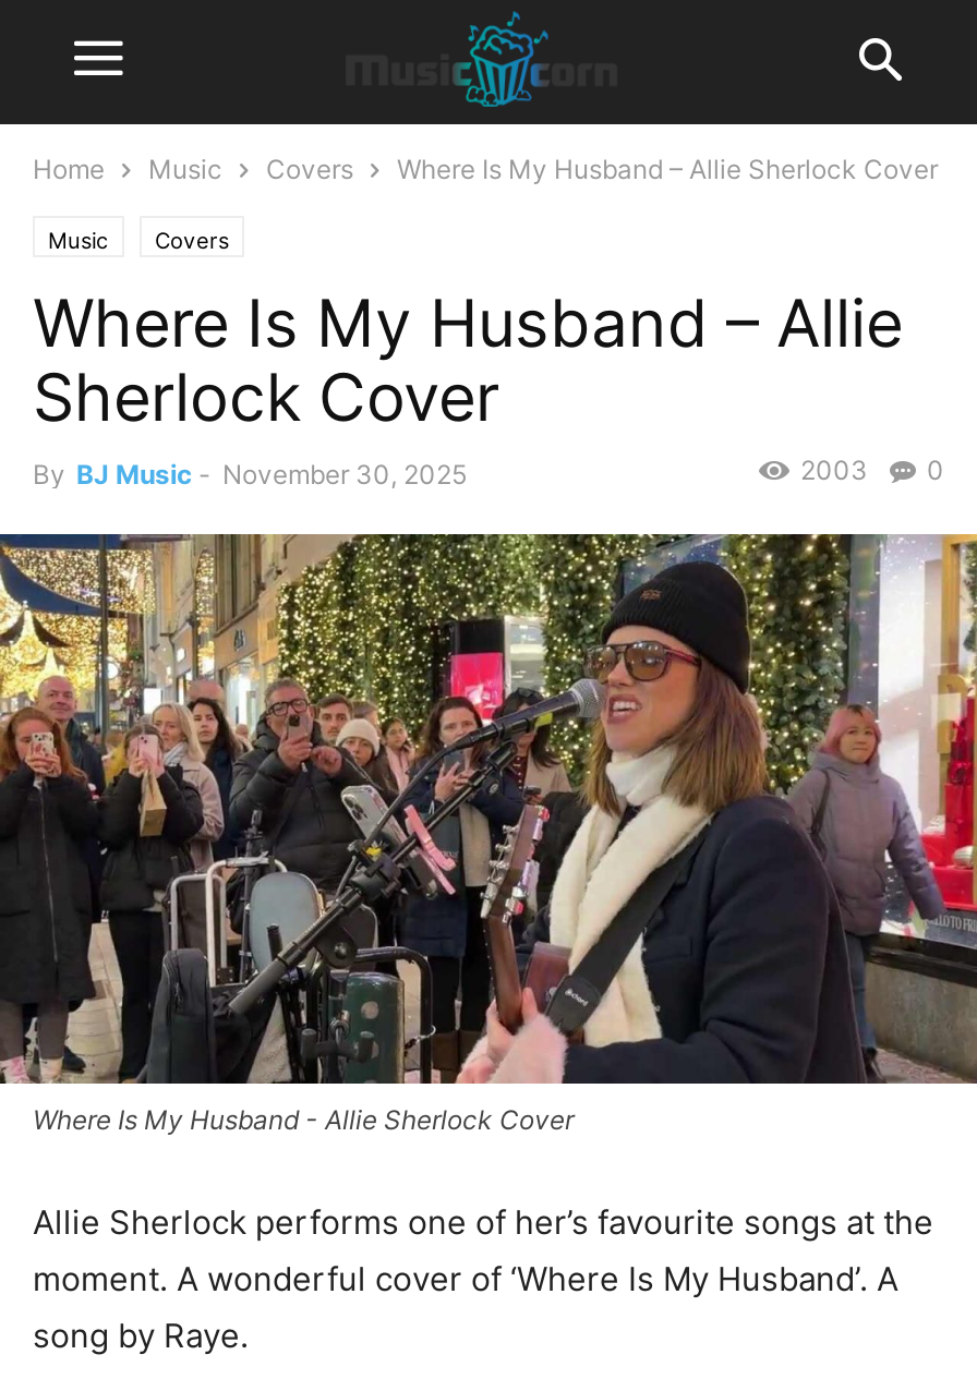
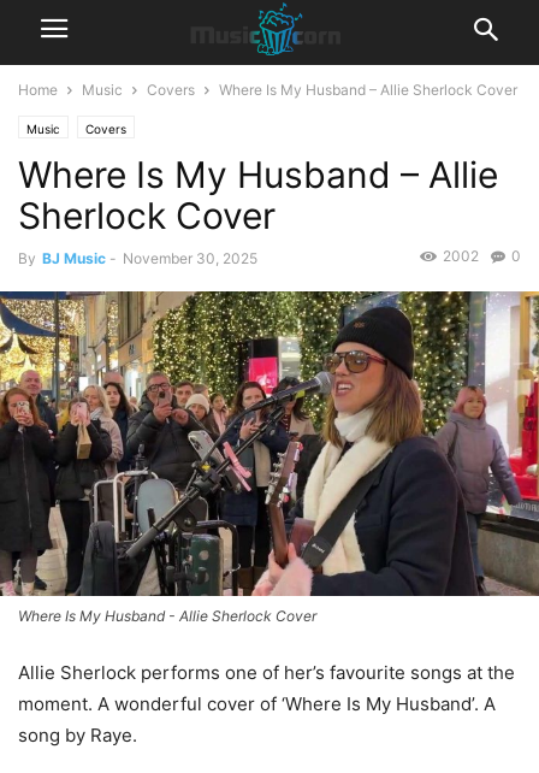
- 2003 0
+ 2002 0
